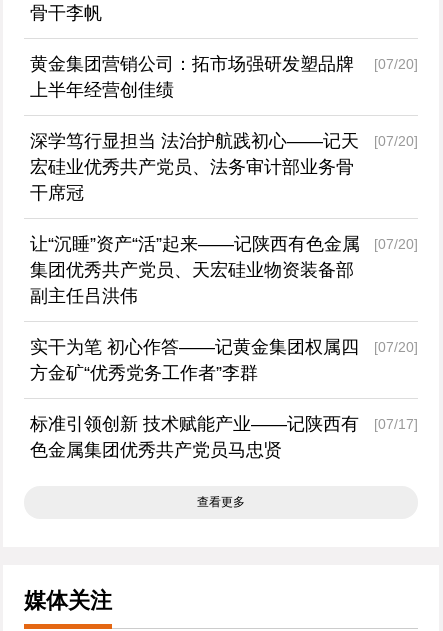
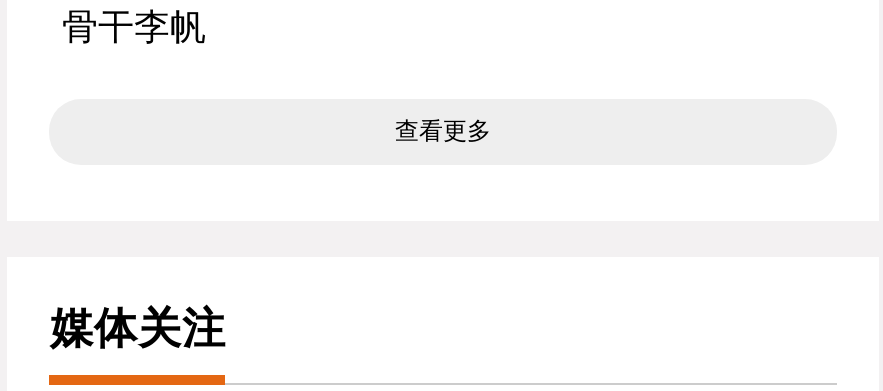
- [07/20]
- 黄金集团营销公司：拓市场强研发塑品牌
- 上半年经营创佳绩
- [07/20]
- 深学笃行显担当 法治护航践初心——记天
- 宏硅业优秀共产党员、法务审计部业务骨
- 干席冠
- [07/20]
- 让“沉睡”资产“活”起来——记陕西有色金属
- 集团优秀共产党员、天宏硅业物资装备部
- 副主任吕洪伟
- [07/20]
- 实干为笔 初心作答——记黄金集团权属四
- 方金矿“优秀党务工作者”李群
- [07/17]
- 标准引领创新 技术赋能产业——记陕西有
- 色金属集团优秀共产党员马忠贤
